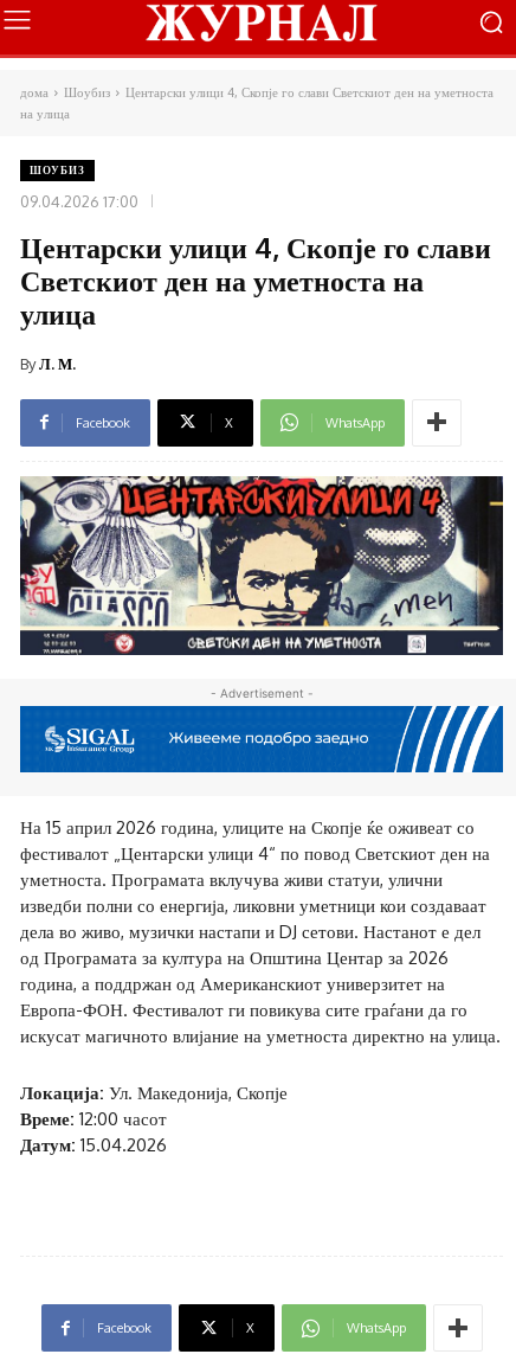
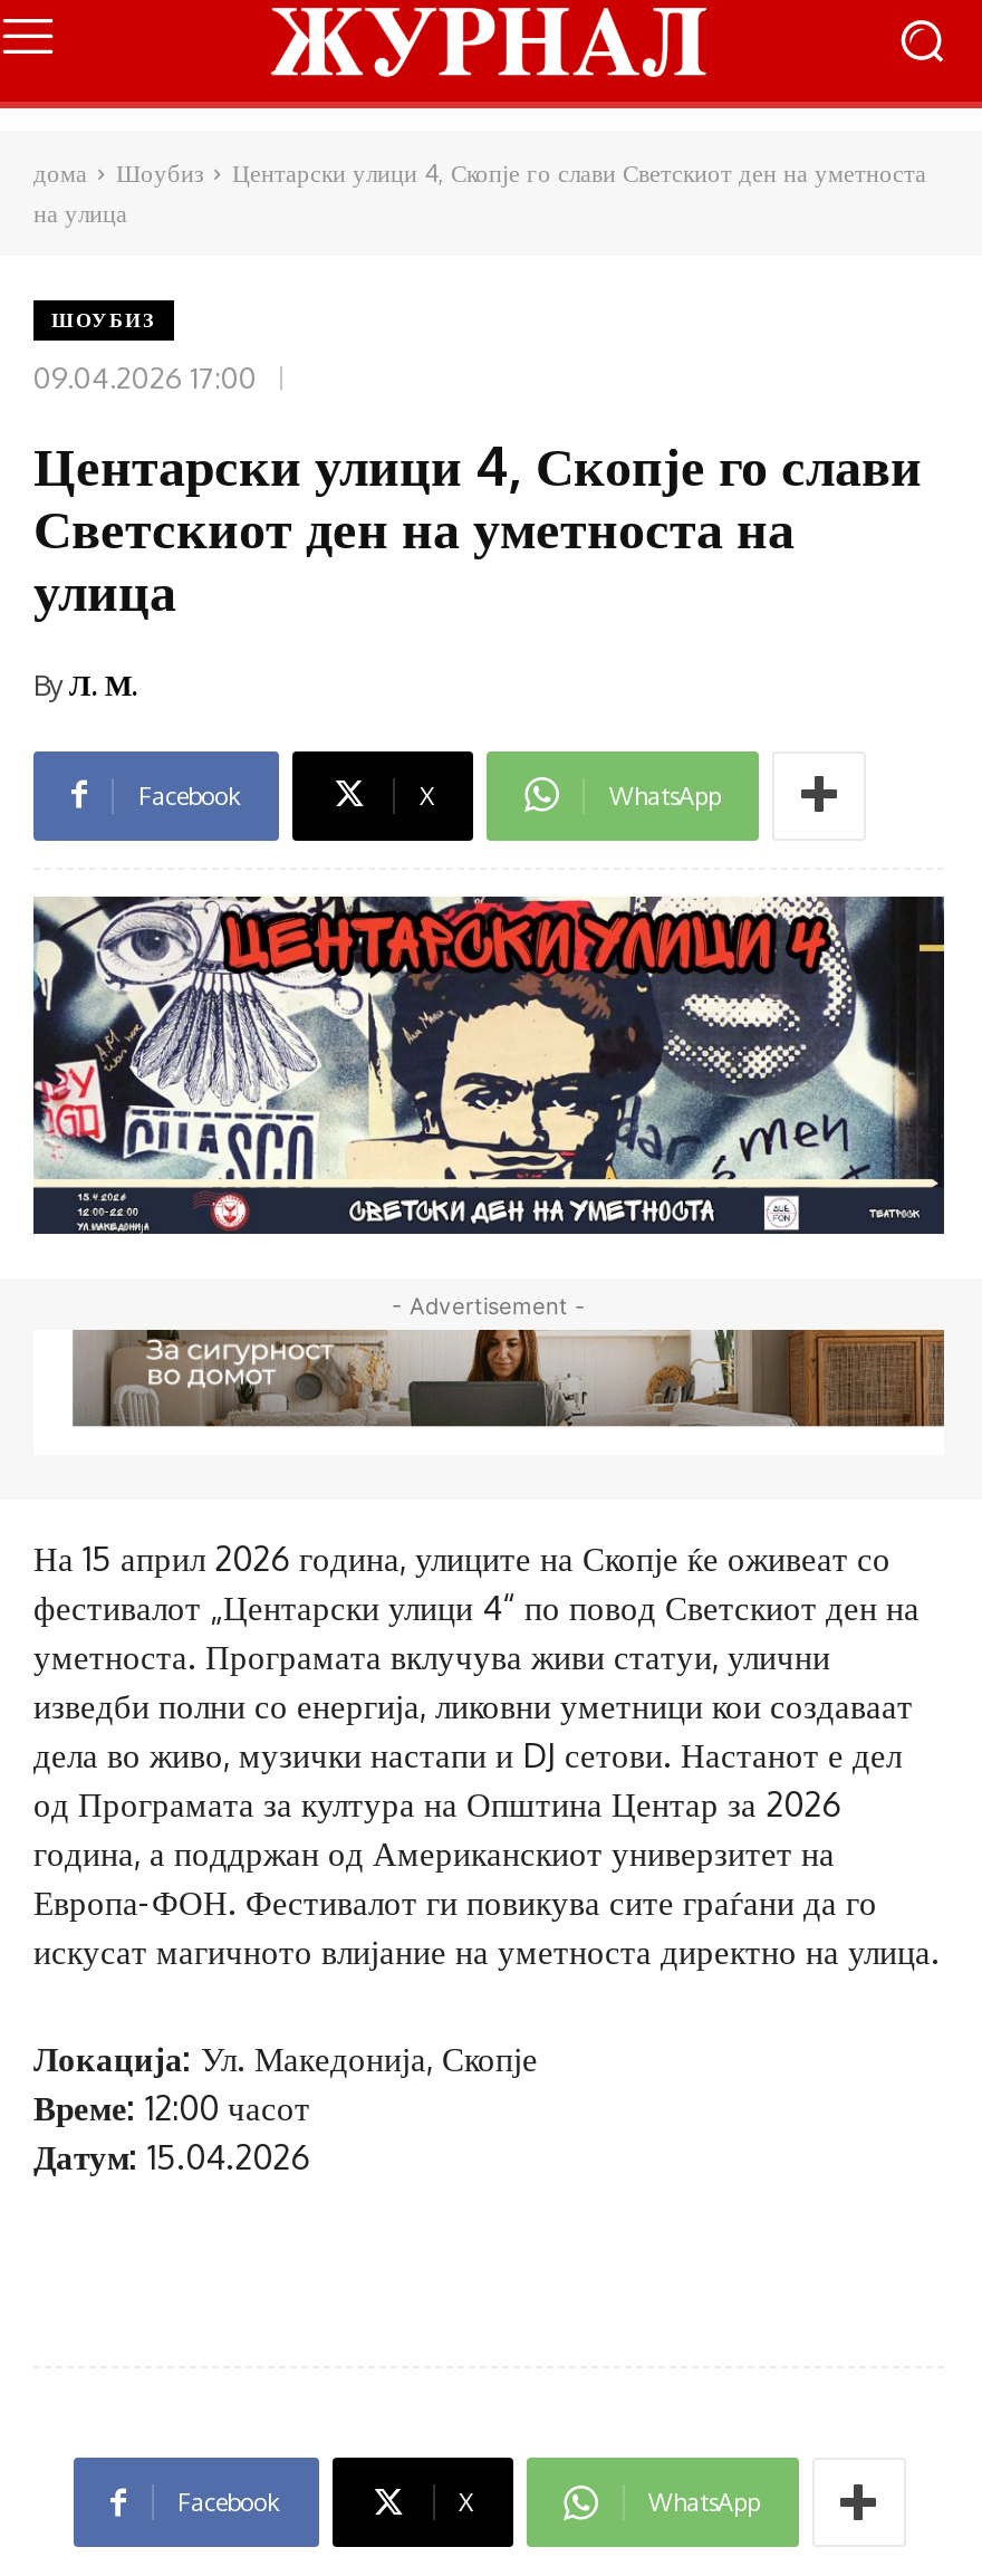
- [image]
+ [image]
